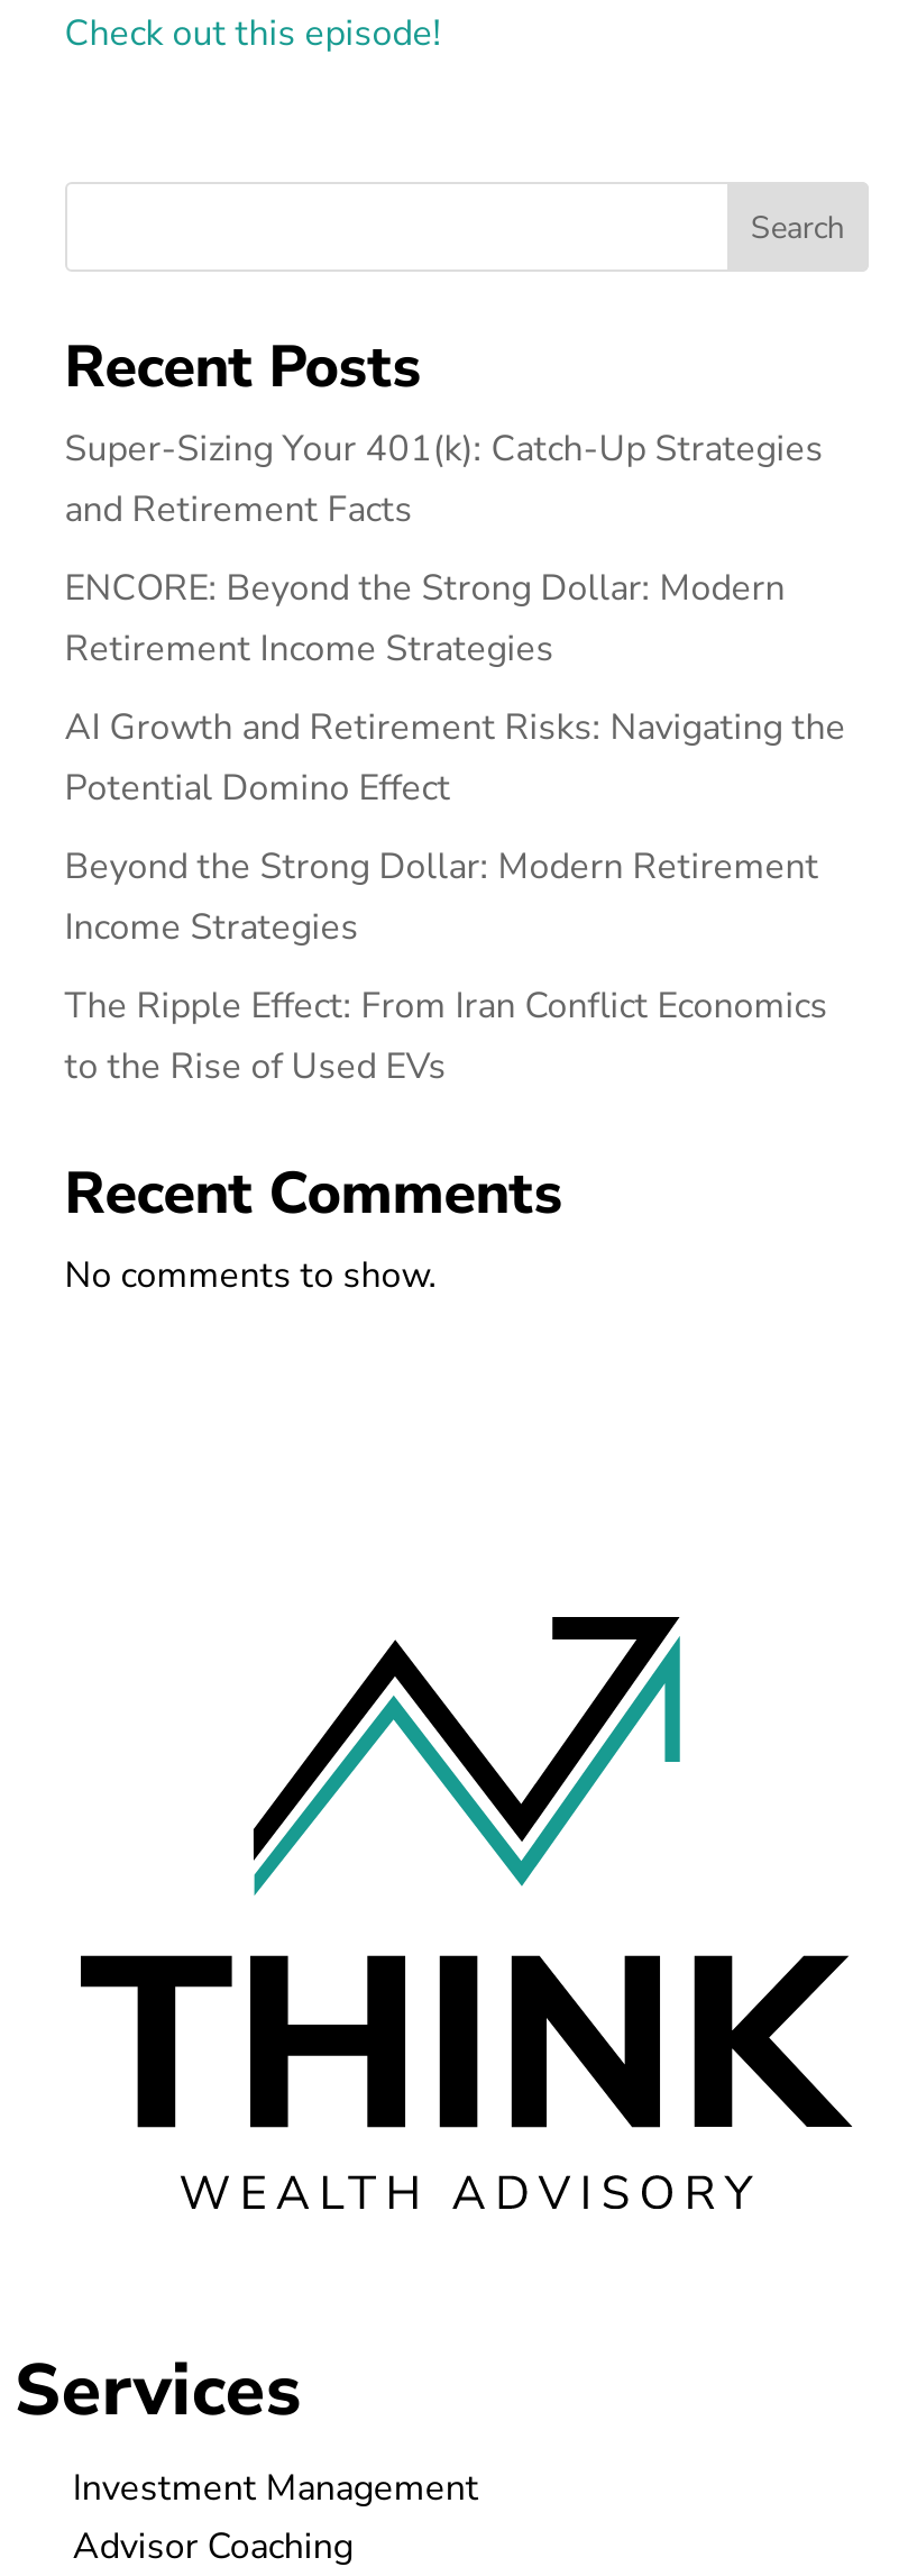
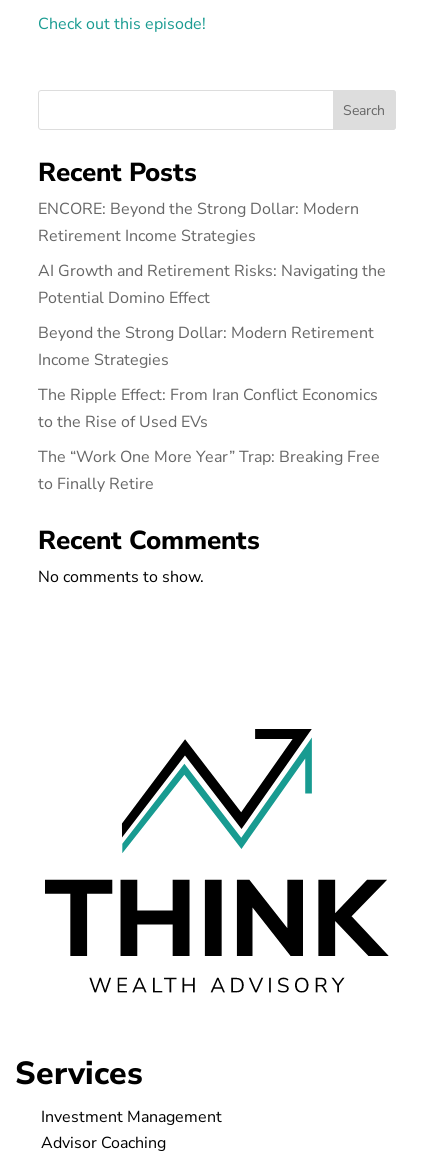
- Super-Sizing Your 401(k): Catch-Up Strategies
- and Retirement Facts

moved up: ENCORE: Beyond the Strong Dollar: Modern | Retirement Income Strategies | AI Growth and Retirement Risks: Navigating the | Potential Domino Effect | Beyond the Strong Dollar: Modern Retirement | Income Strategies | The Ripple Effect: From Iran Conflict Economics | to the Rise of Used EVs

+ The “Work One More Year” Trap: Breaking Free
+ to Finally Retire
